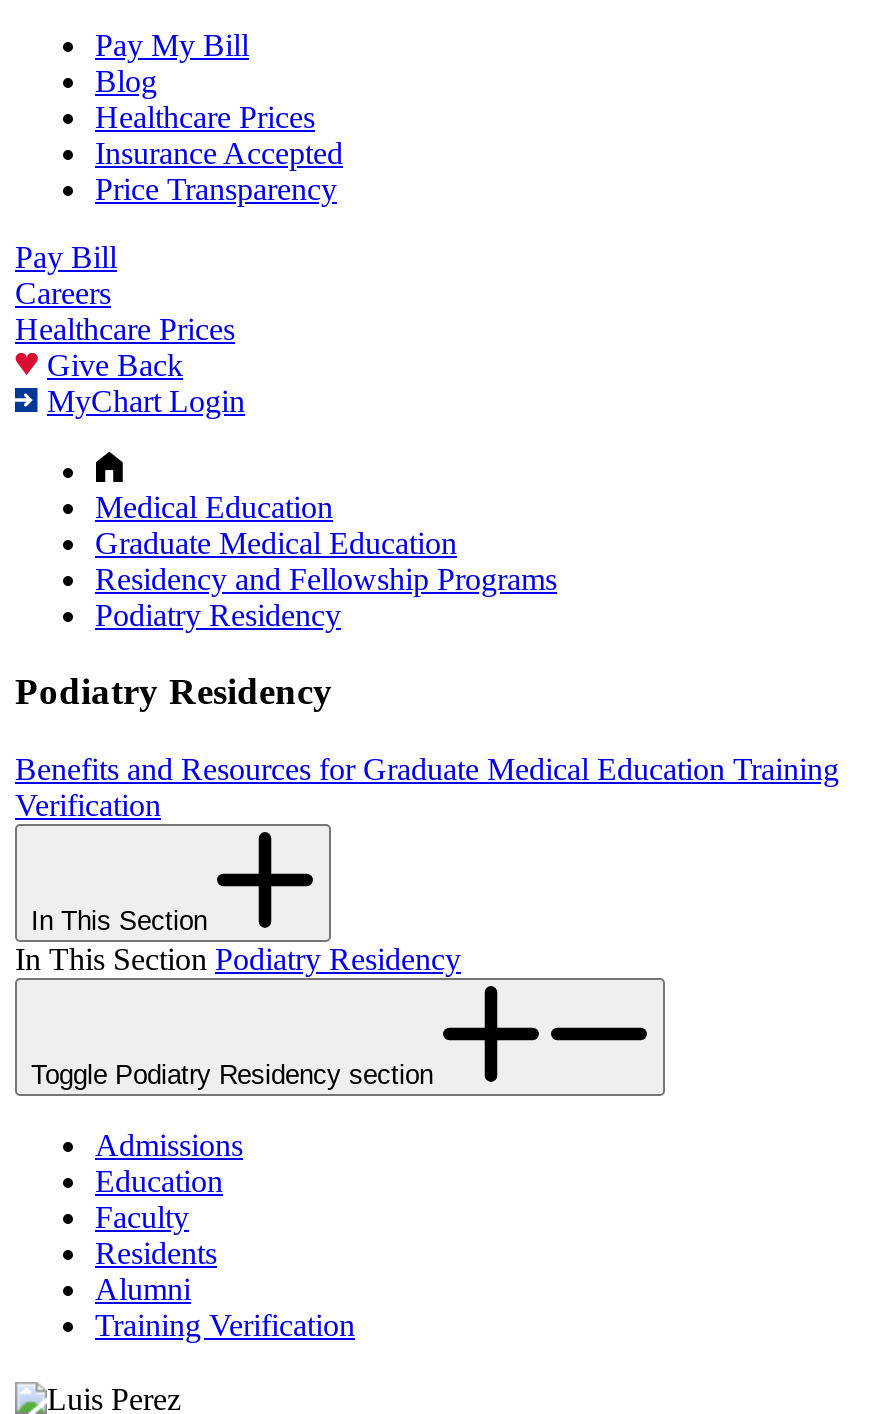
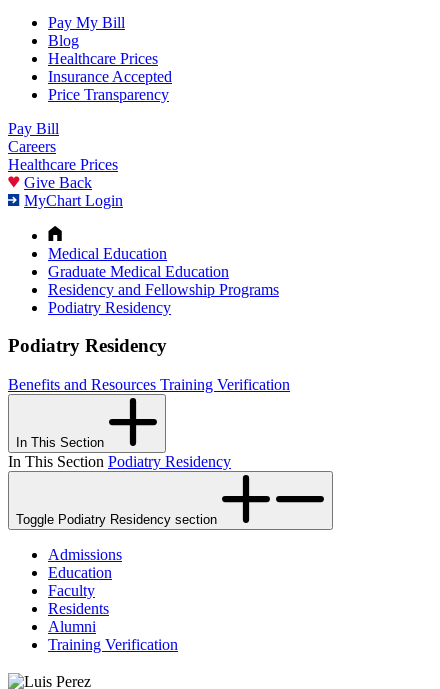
- Benefits and Resources for Graduate Medical Education Training
- Verification
+ Benefits and Resources Training Verification
